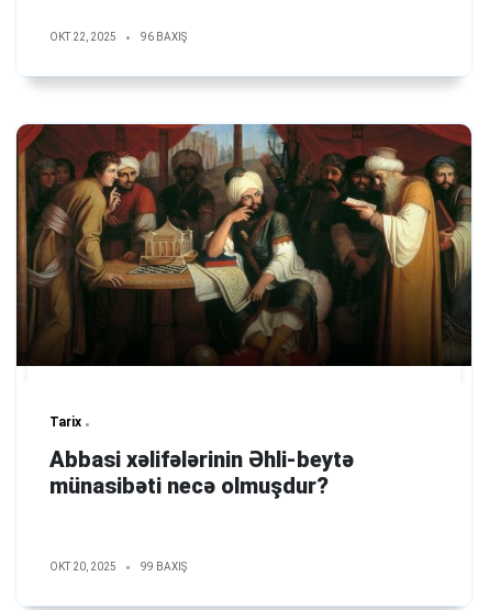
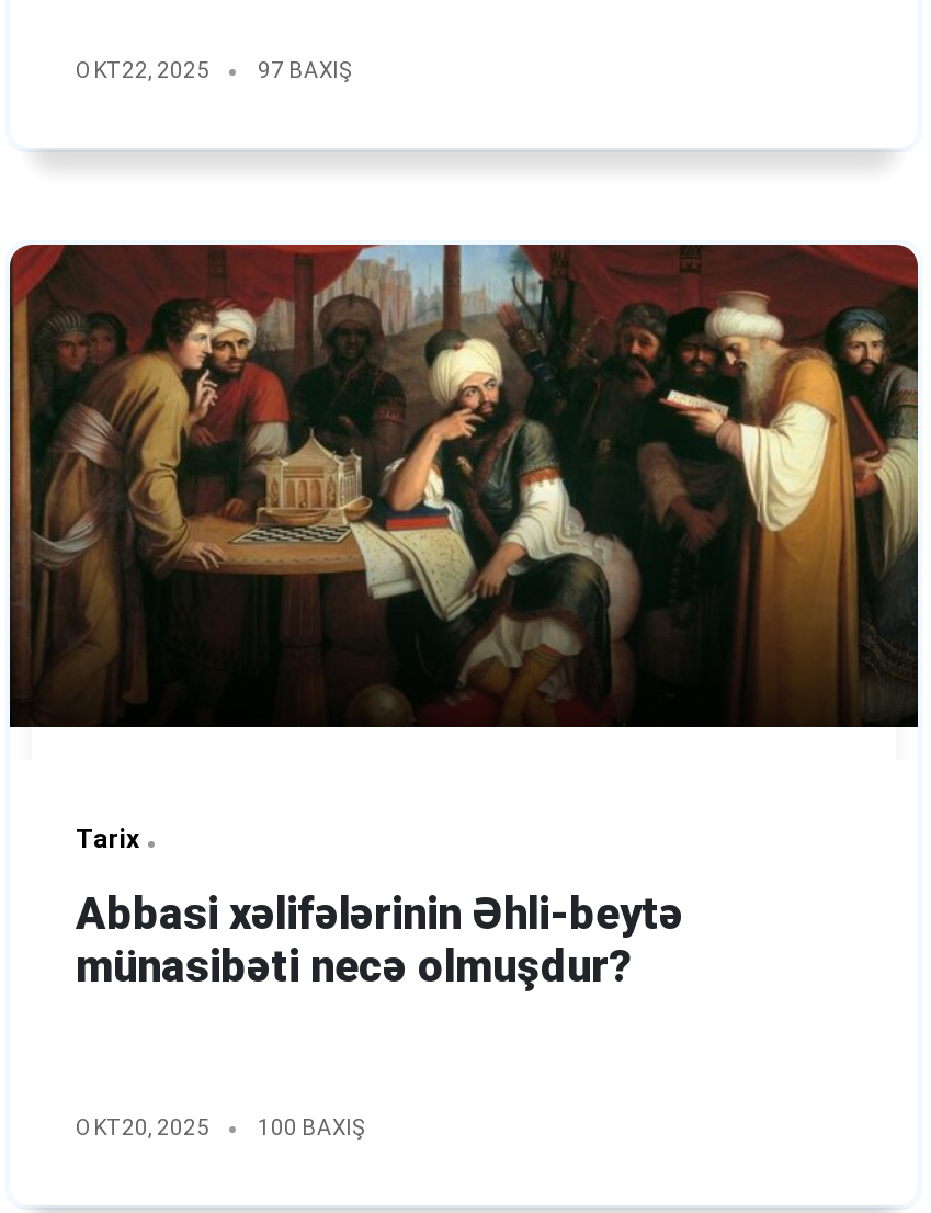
- OKT 22, 2025 96 BAXIŞ
+ OKT 22, 2025 97 BAXIŞ

- OKT 20, 2025 99 BAXIŞ
+ OKT 20, 2025 100 BAXIŞ
